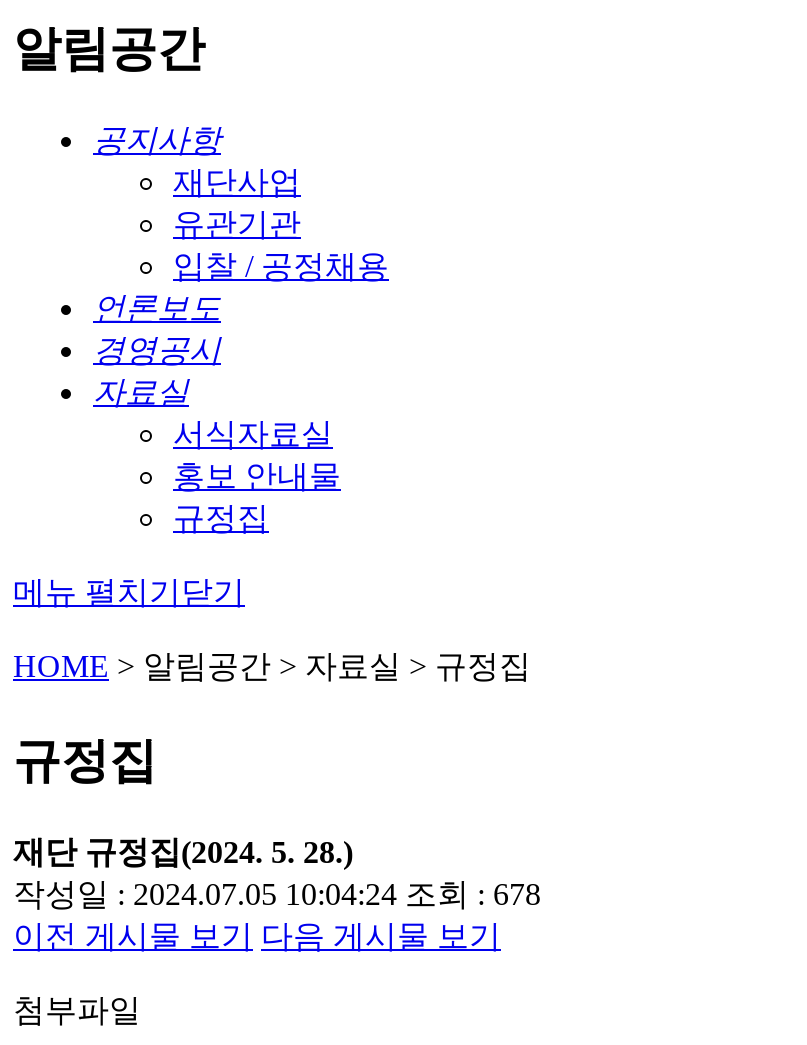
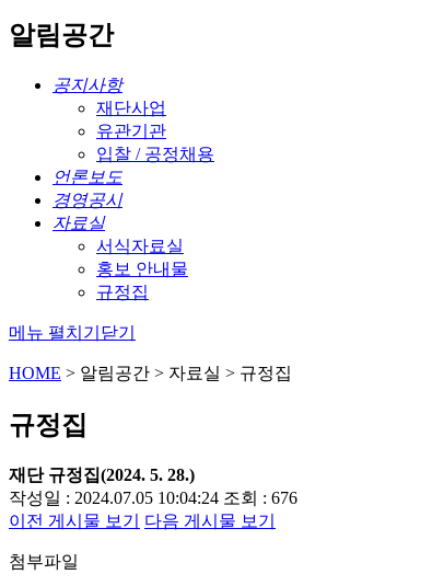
- 작성일 : 2024.07.05 10:04:24 조회 : 678
+ 작성일 : 2024.07.05 10:04:24 조회 : 676
